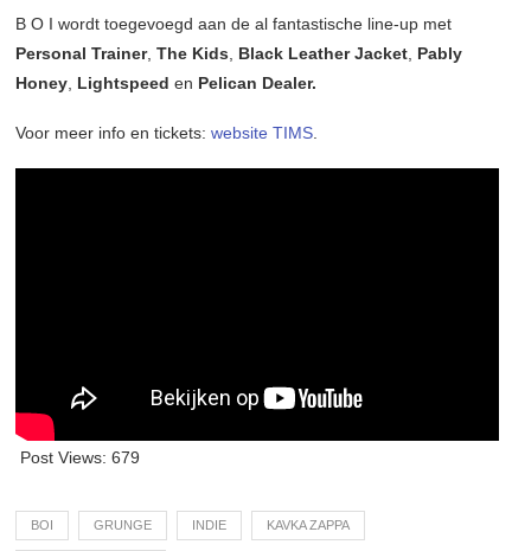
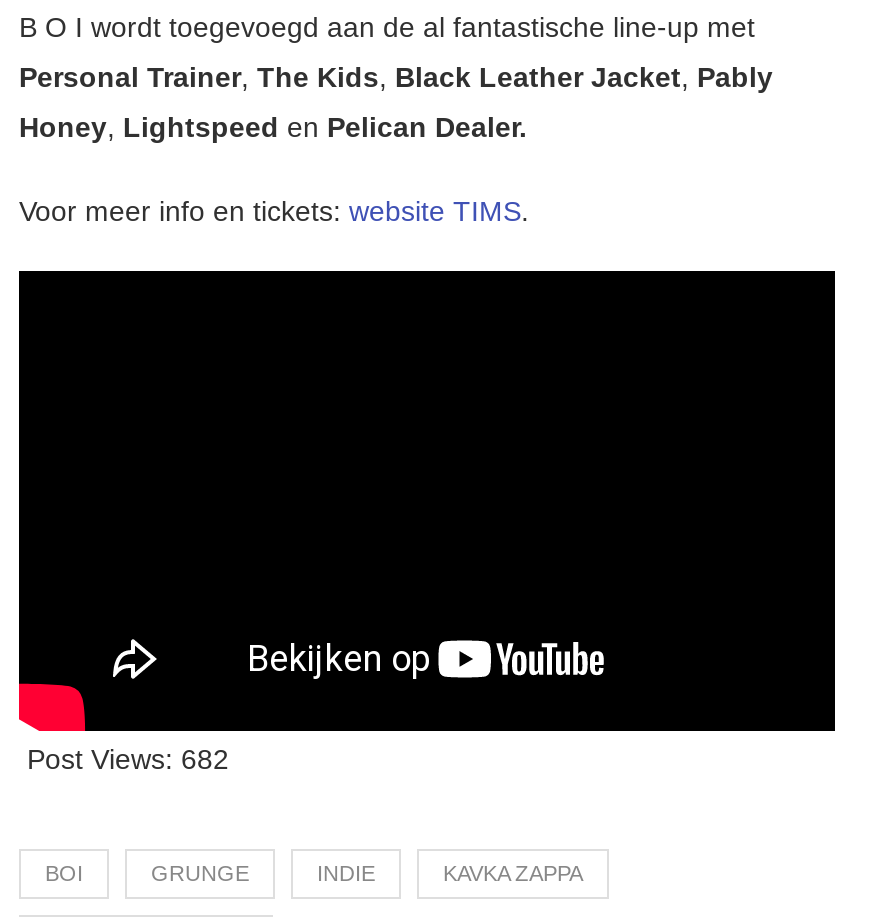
- Post Views: 679
+ Post Views: 682
